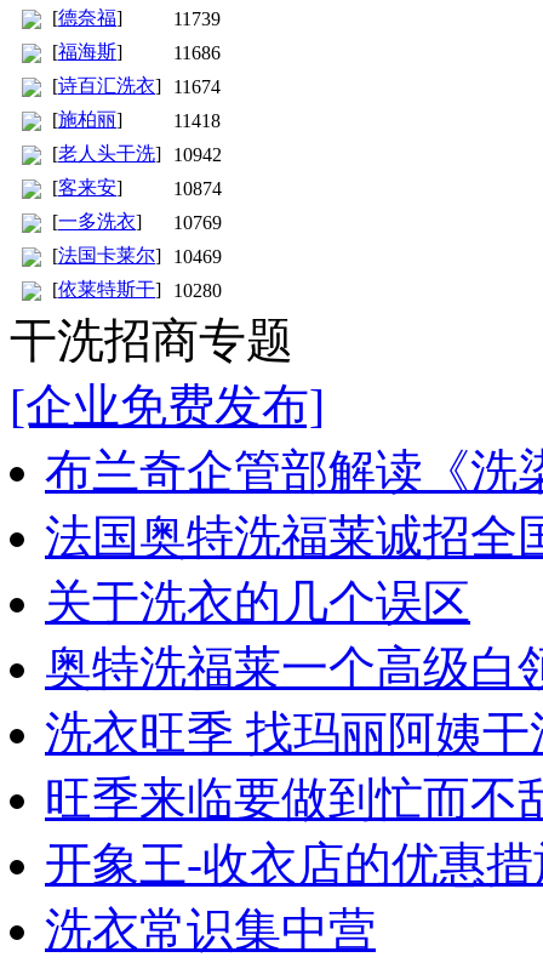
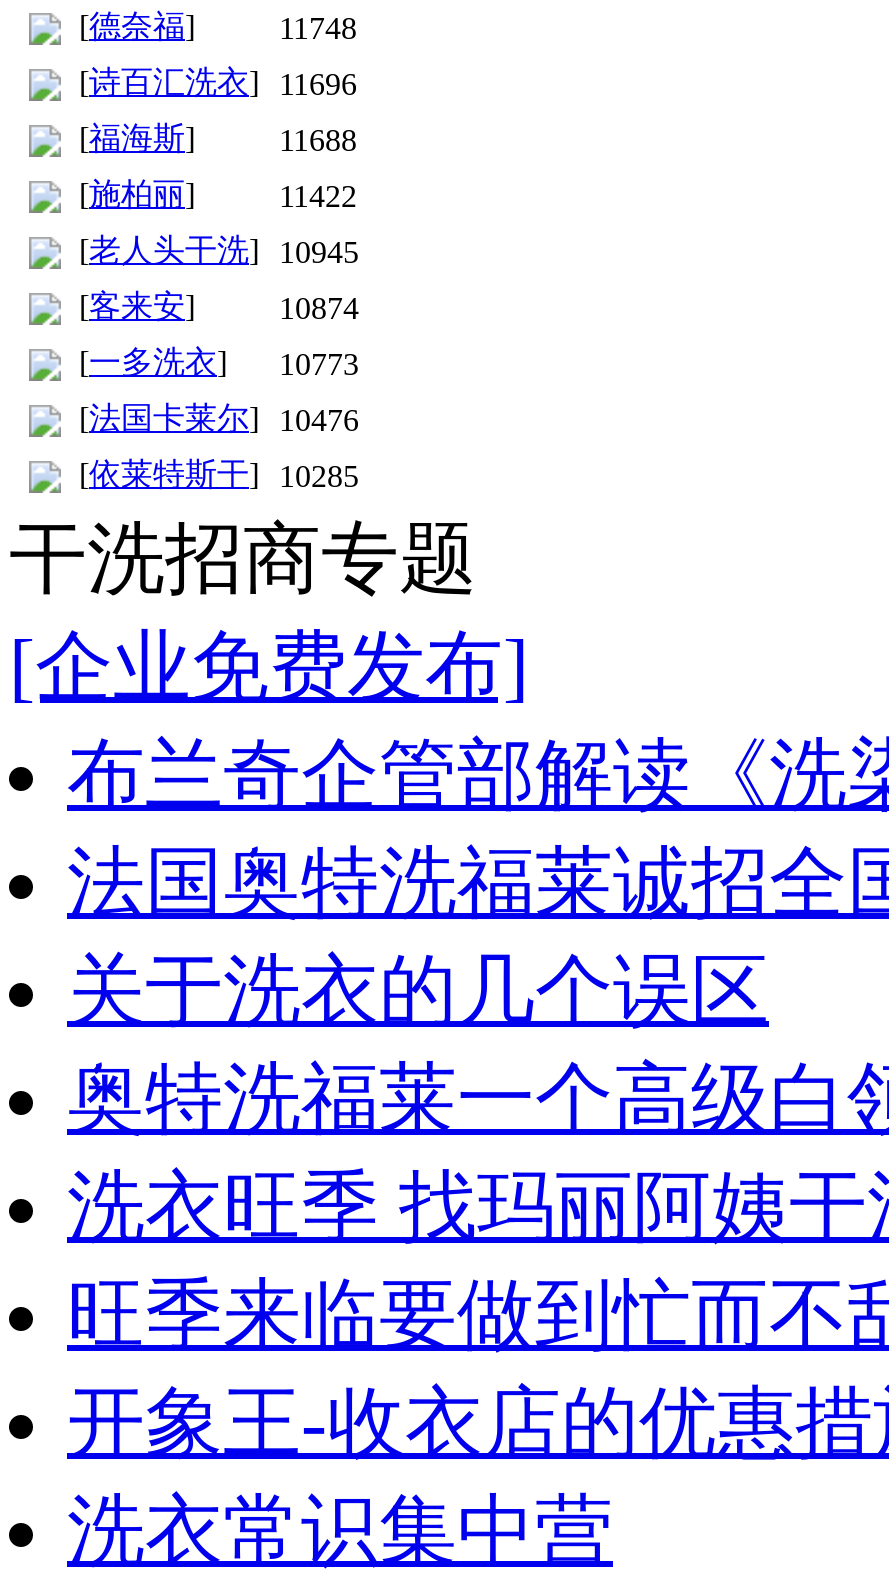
- 11739
+ 11748
+ [诗百汇洗衣] 11696

- 11686
- [诗百汇洗衣] 11674
+ 11688

moved down: [福海斯]

- 11418
+ 11422

- [老人头干洗] 10942
+ [老人头干洗] 10945

- [一多洗衣] 10769
+ [一多洗衣] 10773

- [法国卡莱尔] 10469
+ [法国卡莱尔] 10476

- [依莱特斯干] 10280
+ [依莱特斯干] 10285
